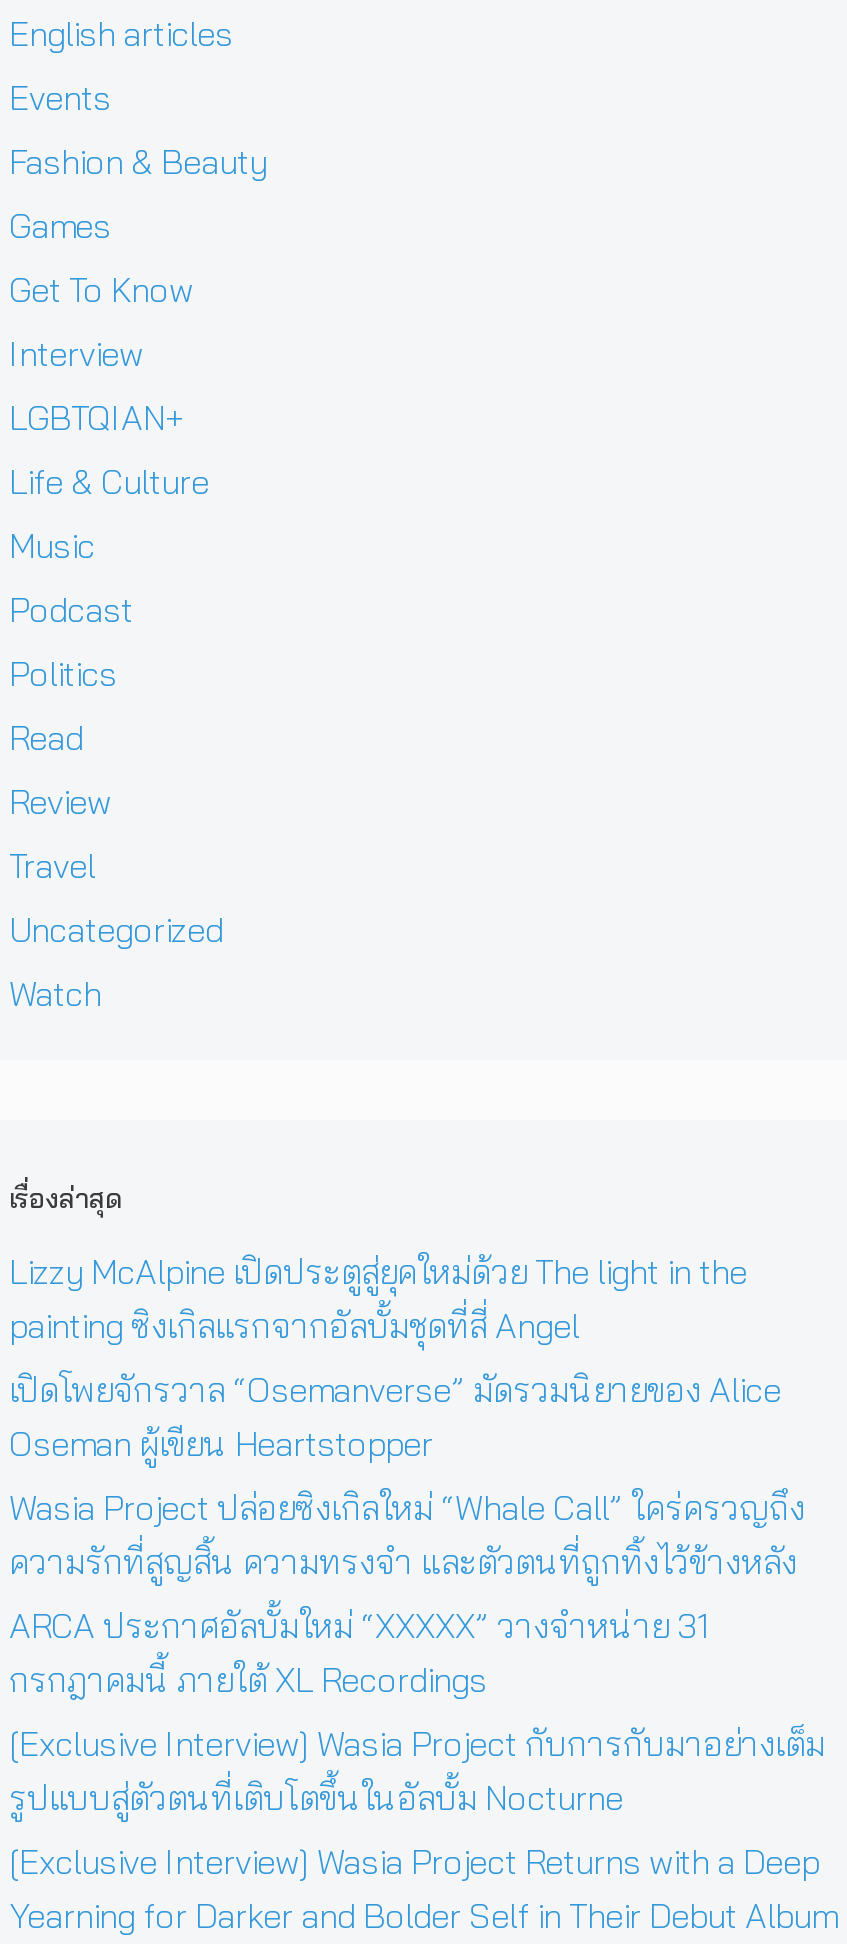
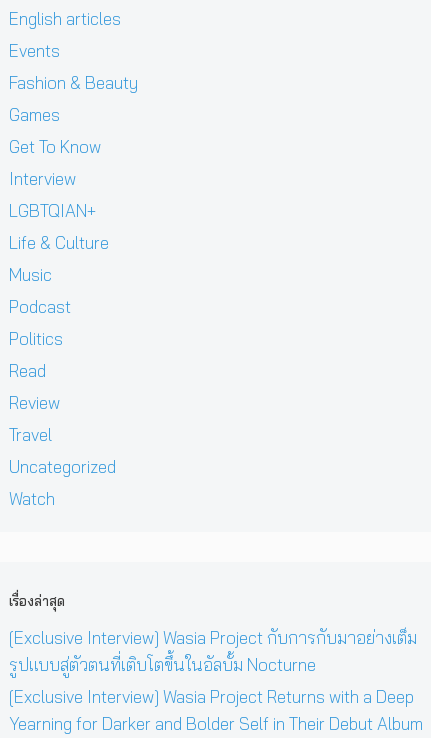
- Lizzy McAlpine เปิดประตูสู่ยุคใหม่ด้วย The light in the
- painting ซิงเกิลแรกจากอัลบั้มชุดที่สี่ Angel
- เปิดโพยจักรวาล “Osemanverse” มัดรวมนิยายของ Alice
- Oseman ผู้เขียน Heartstopper
- Wasia Project ปล่อยซิงเกิลใหม่ “Whale Call” ใคร่ครวญถึง
- ความรักที่สูญสิ้น ความทรงจำ และตัวตนที่ถูกทิ้งไว้ข้างหลัง
- ARCA ประกาศอัลบั้มใหม่ “XXXXX” วางจำหน่าย 31
- กรกฎาคมนี้ ภายใต้ XL Recordings
